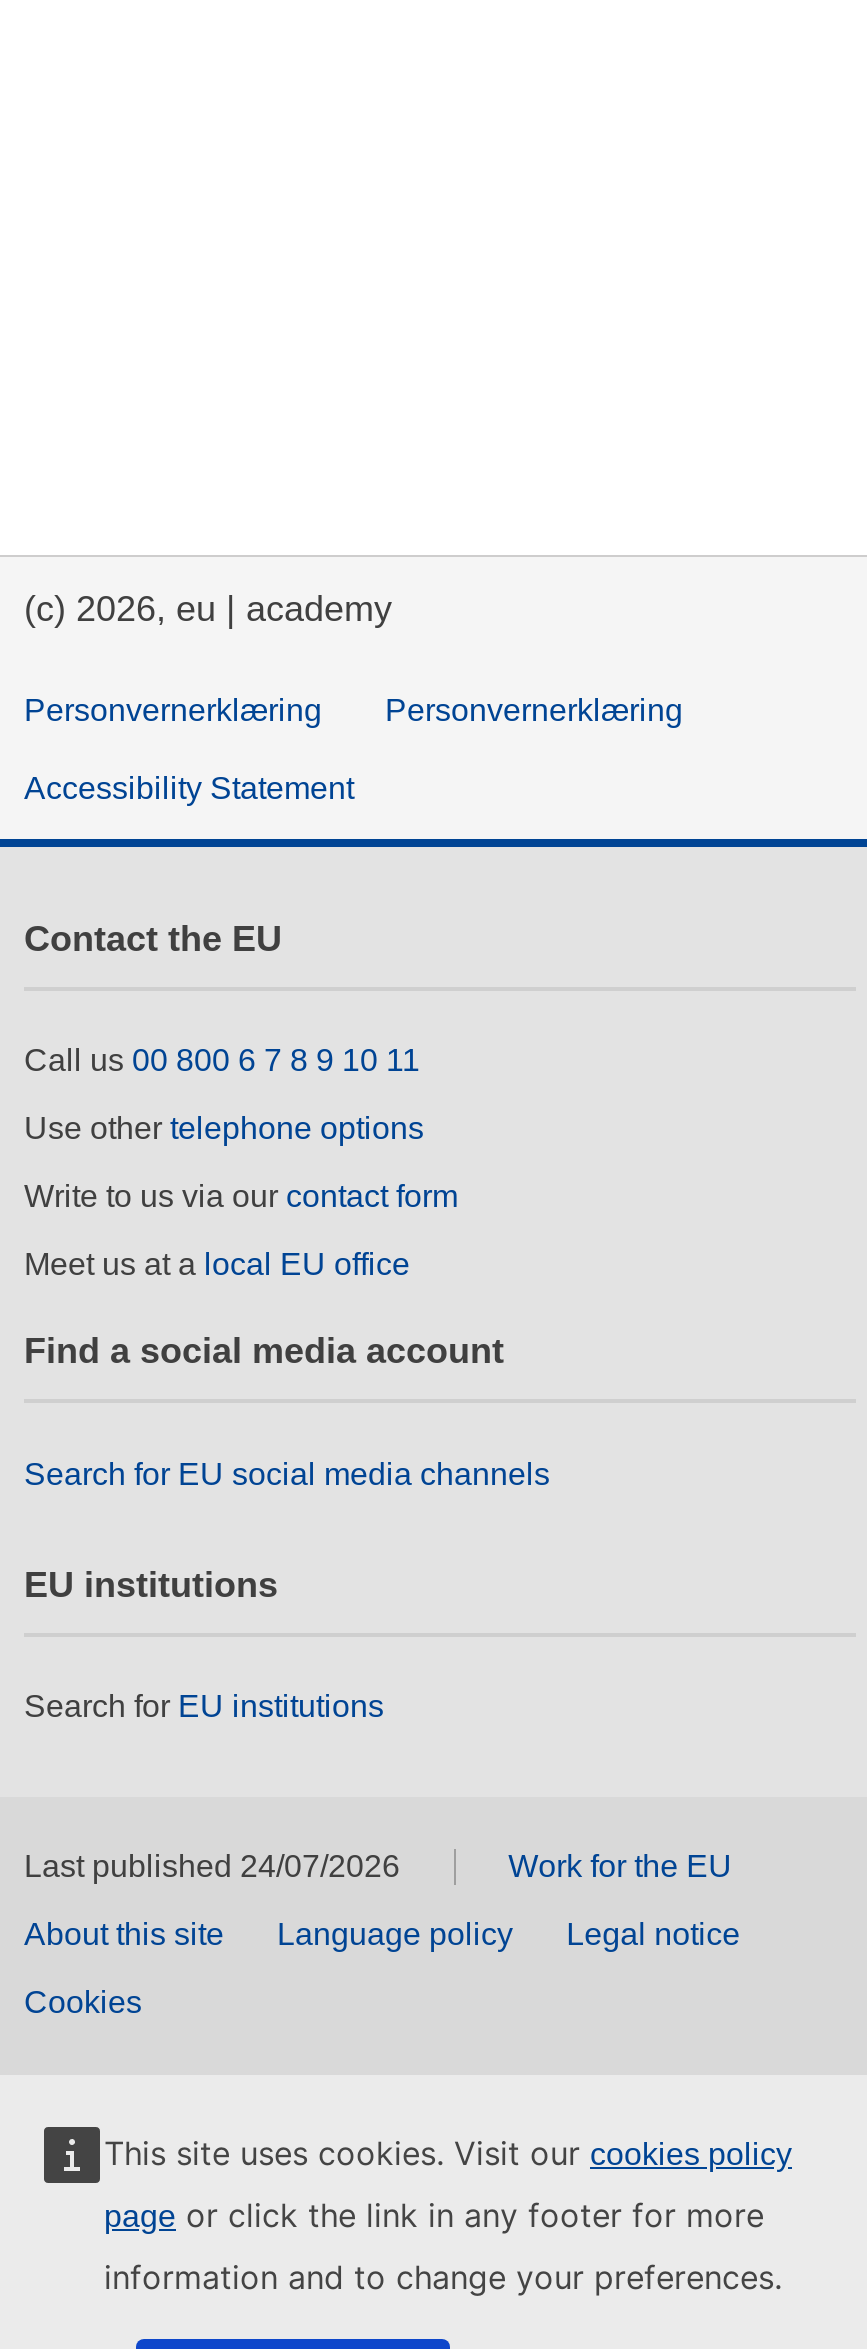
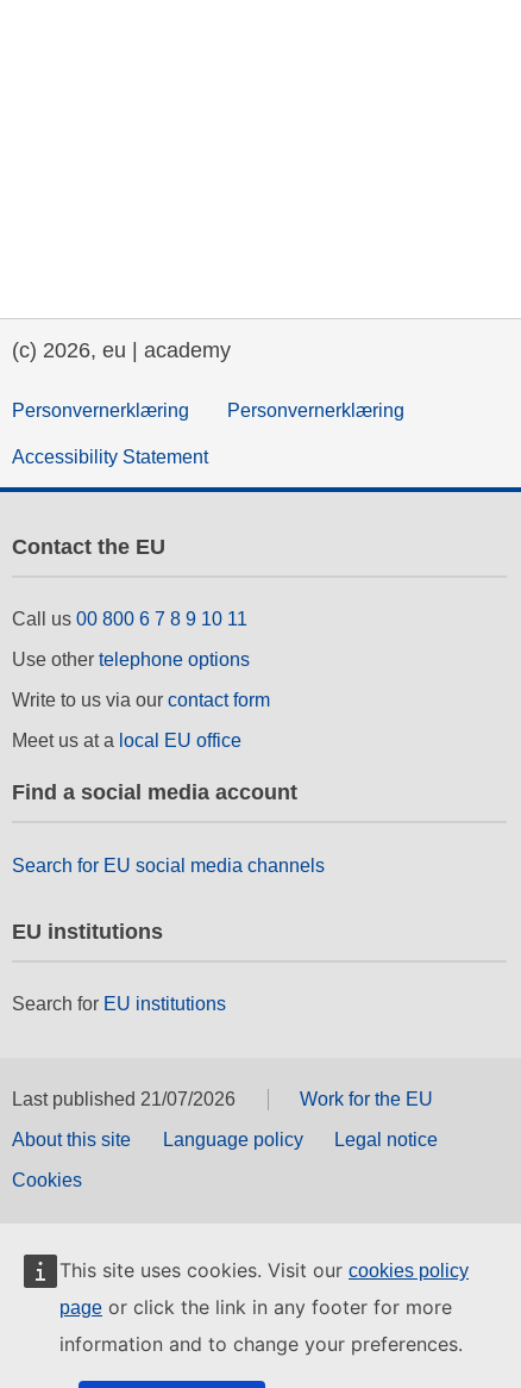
- Last published 24/07/2026
+ Last published 21/07/2026
